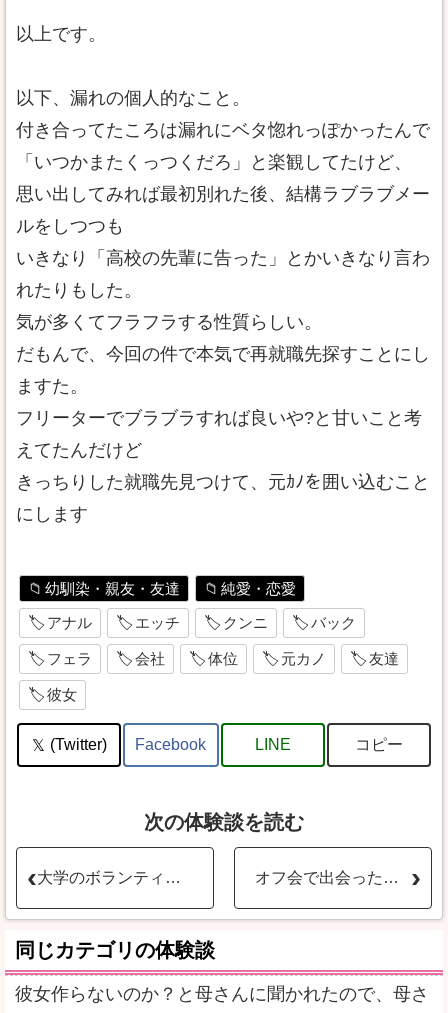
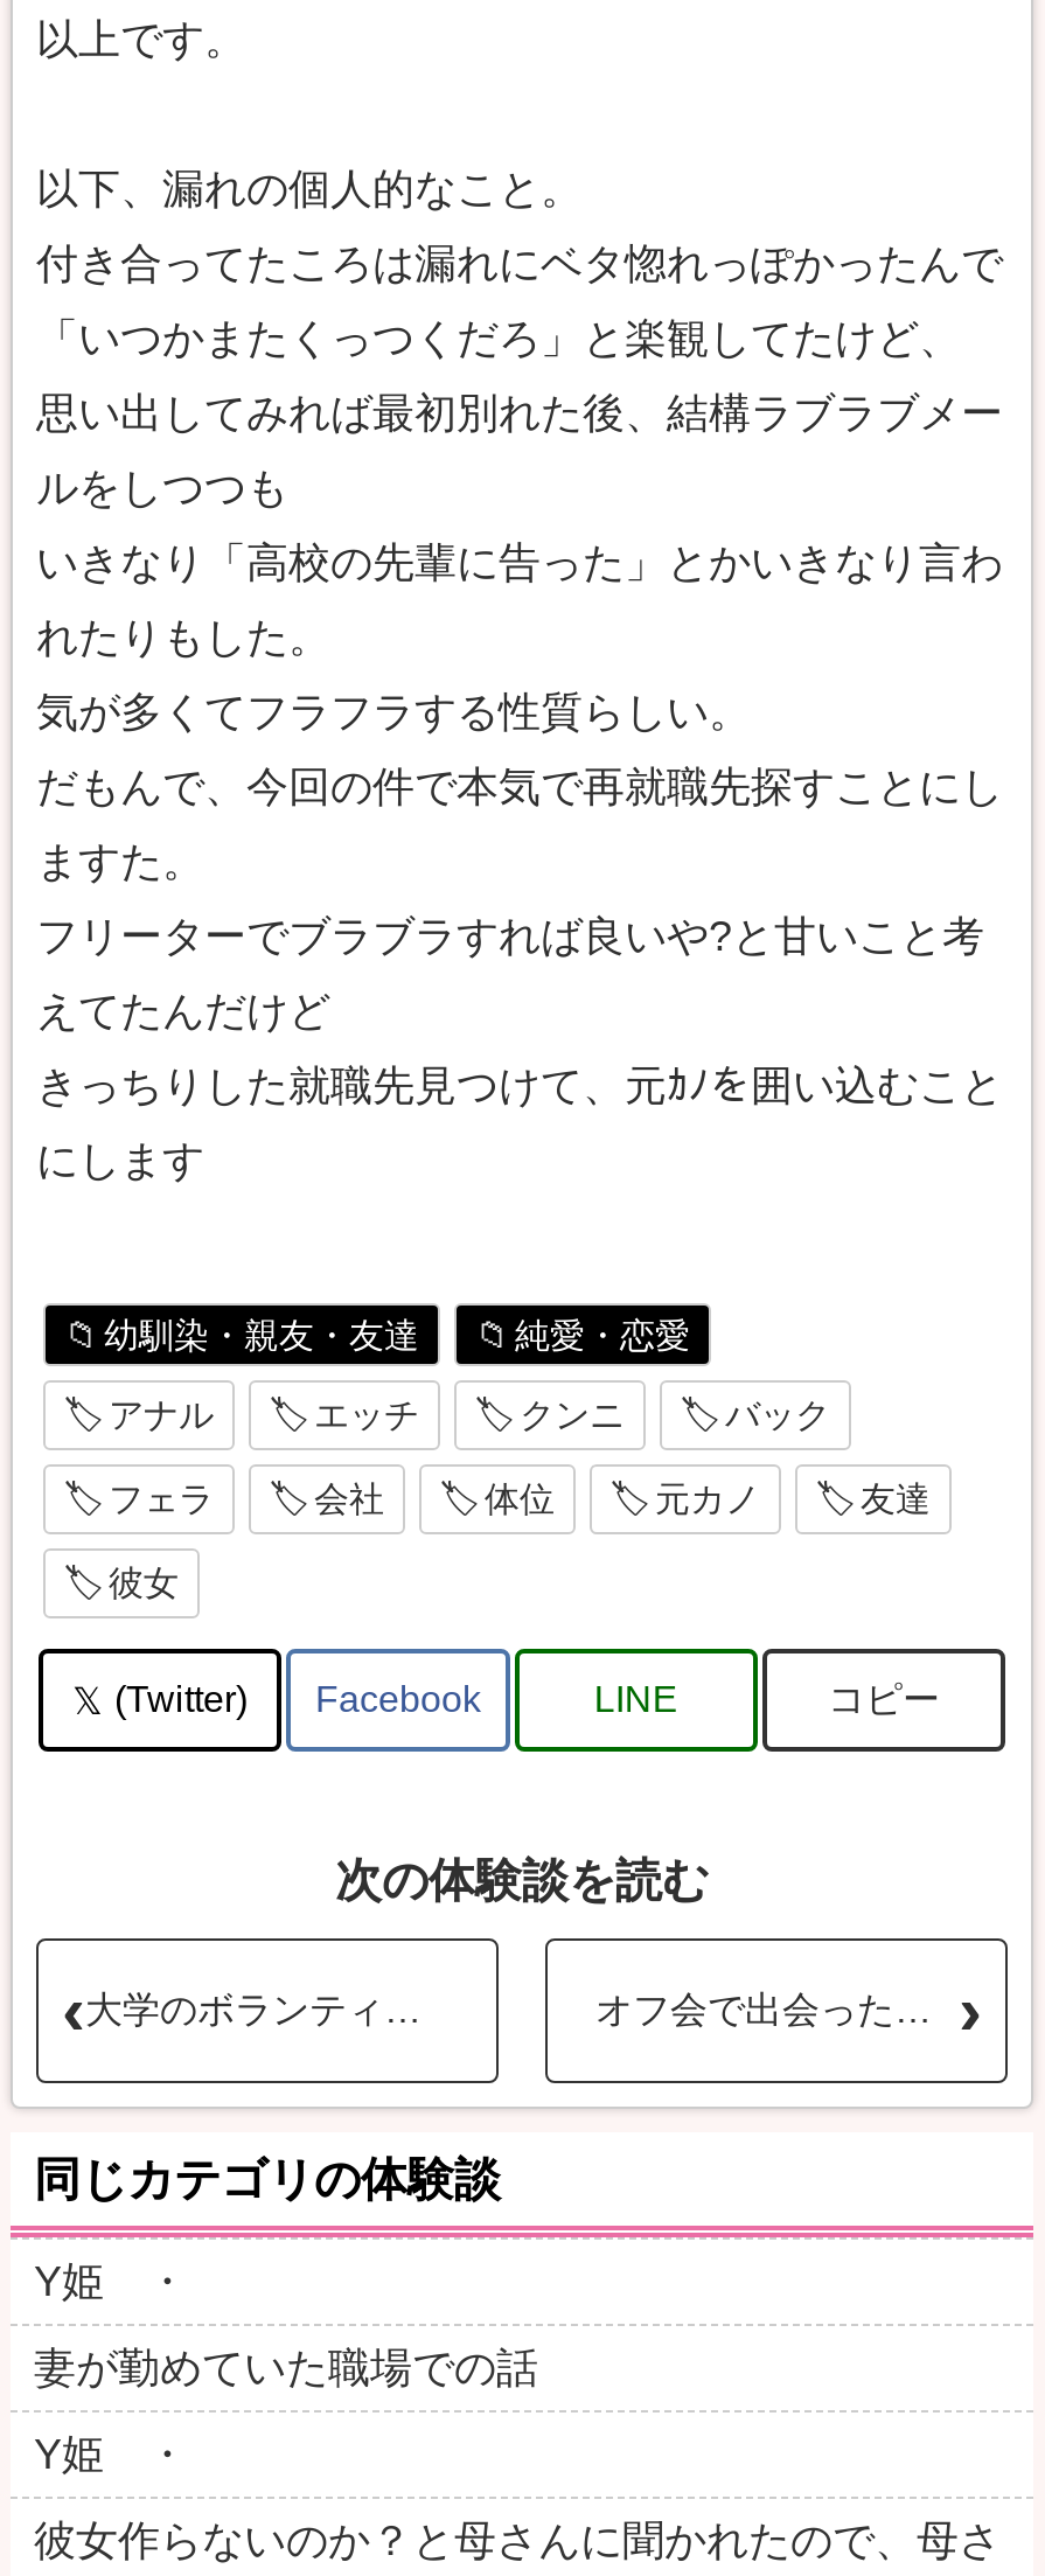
+ Y姫 ・
+ 妻が勤めていた職場での話
+ Y姫 ・
